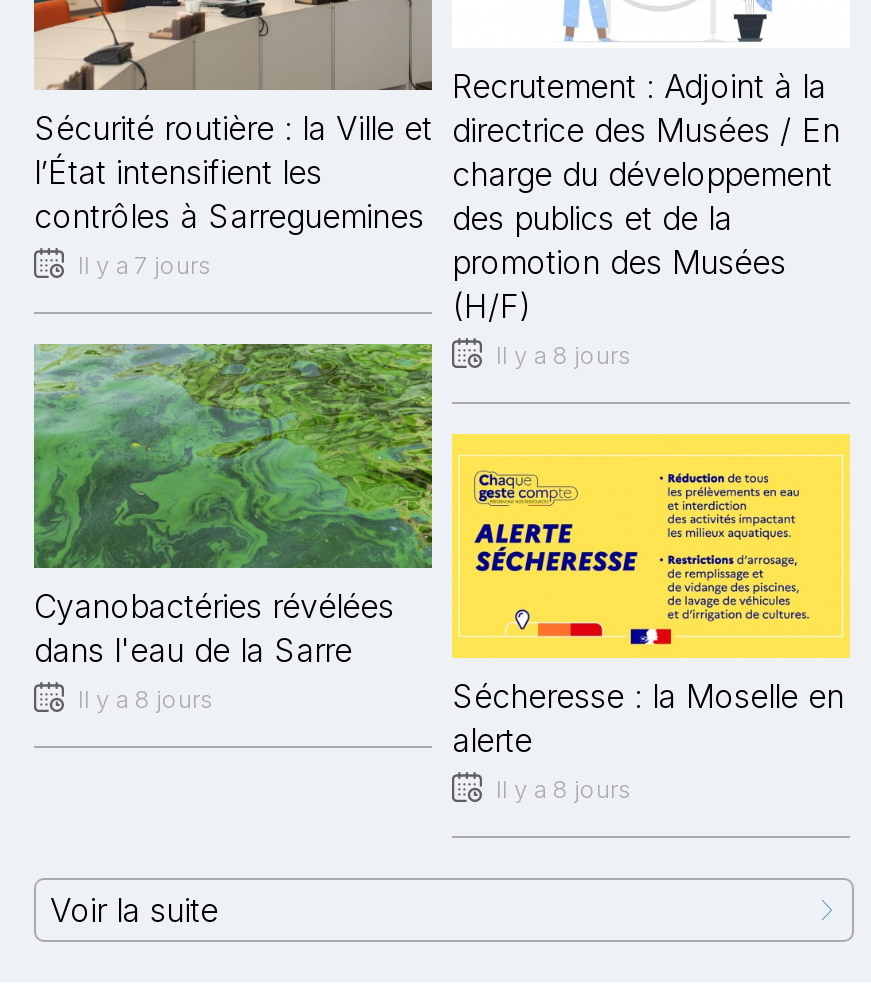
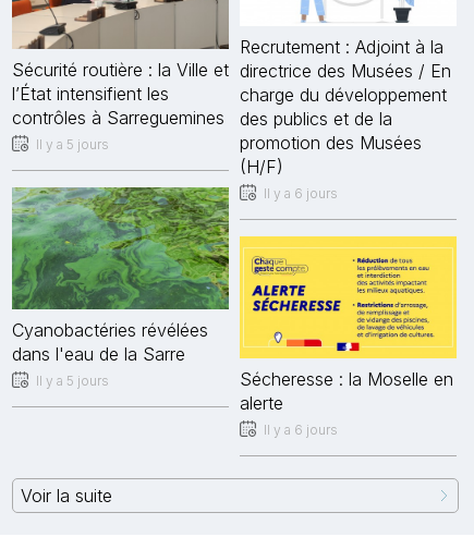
- Il y a 7 jours
+ Il y a 5 jours

- Il y a 8 jours
+ Il y a 6 jours

- Il y a 8 jours
+ Il y a 5 jours

- Il y a 8 jours
+ Il y a 6 jours
